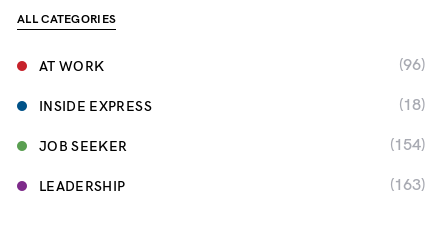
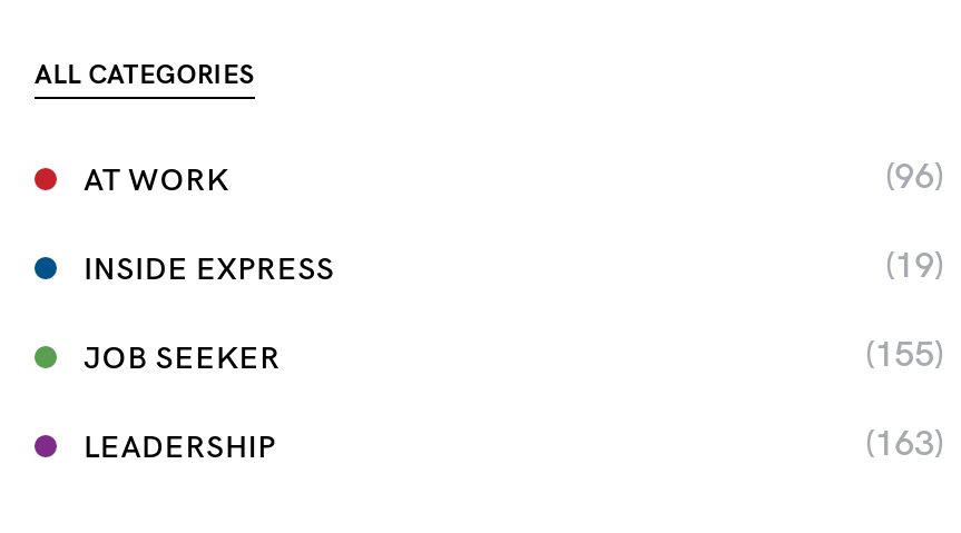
- (18)
+ (19)

- (154)
+ (155)
